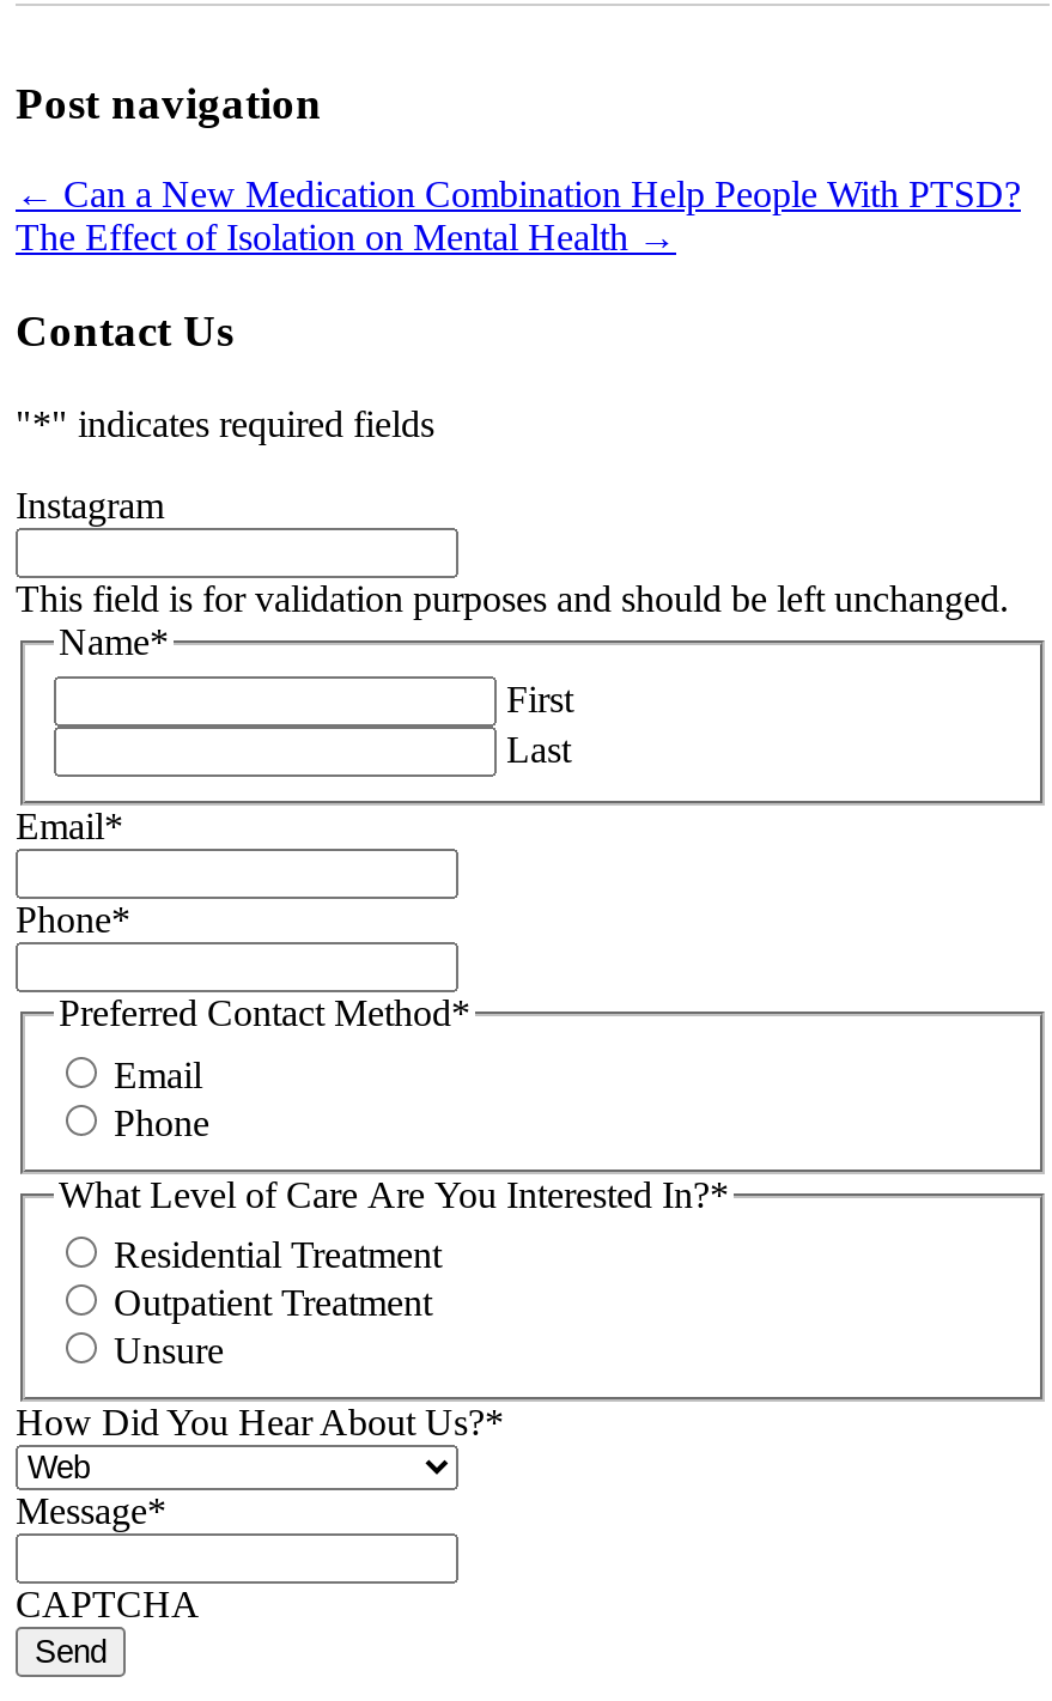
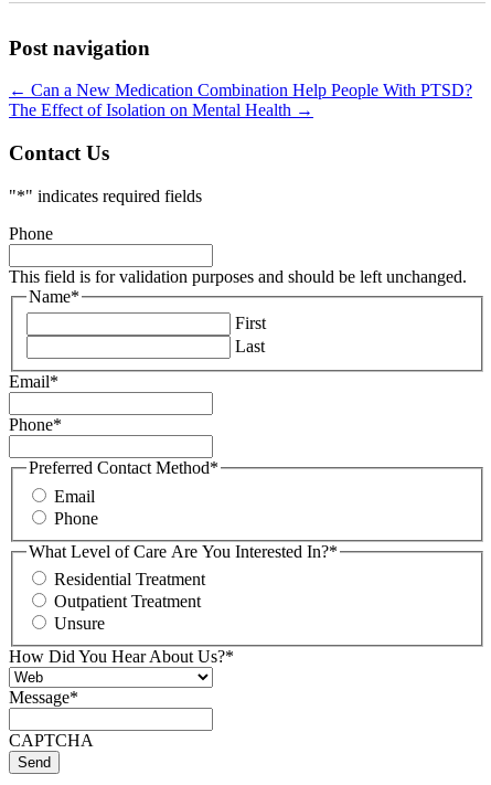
- Instagram
+ Phone
